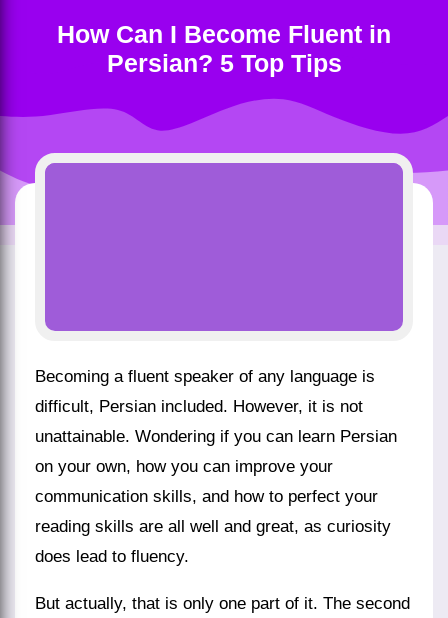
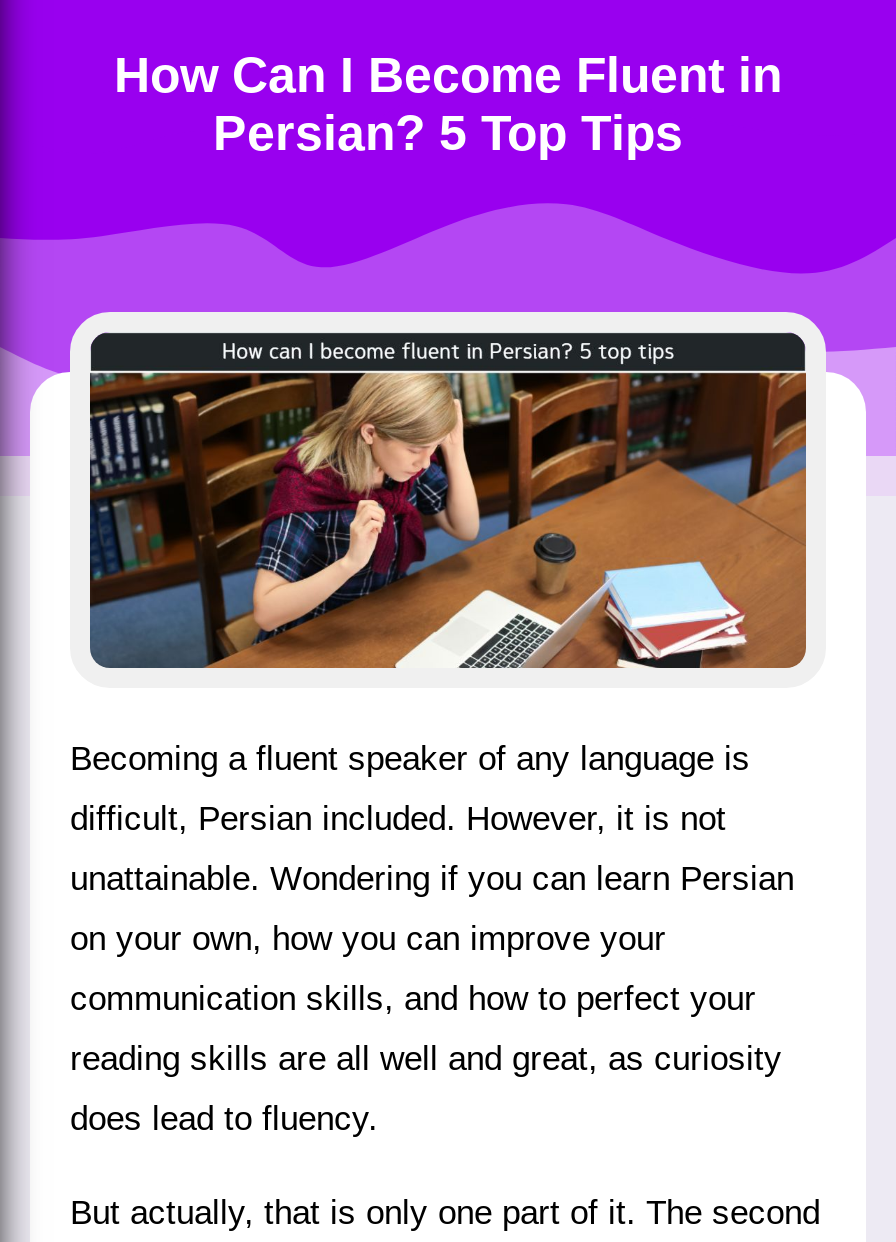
+ [image]
